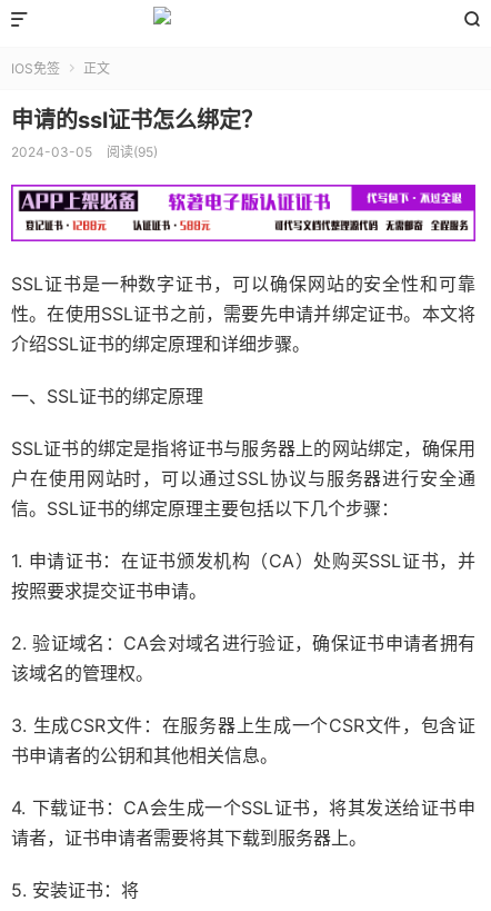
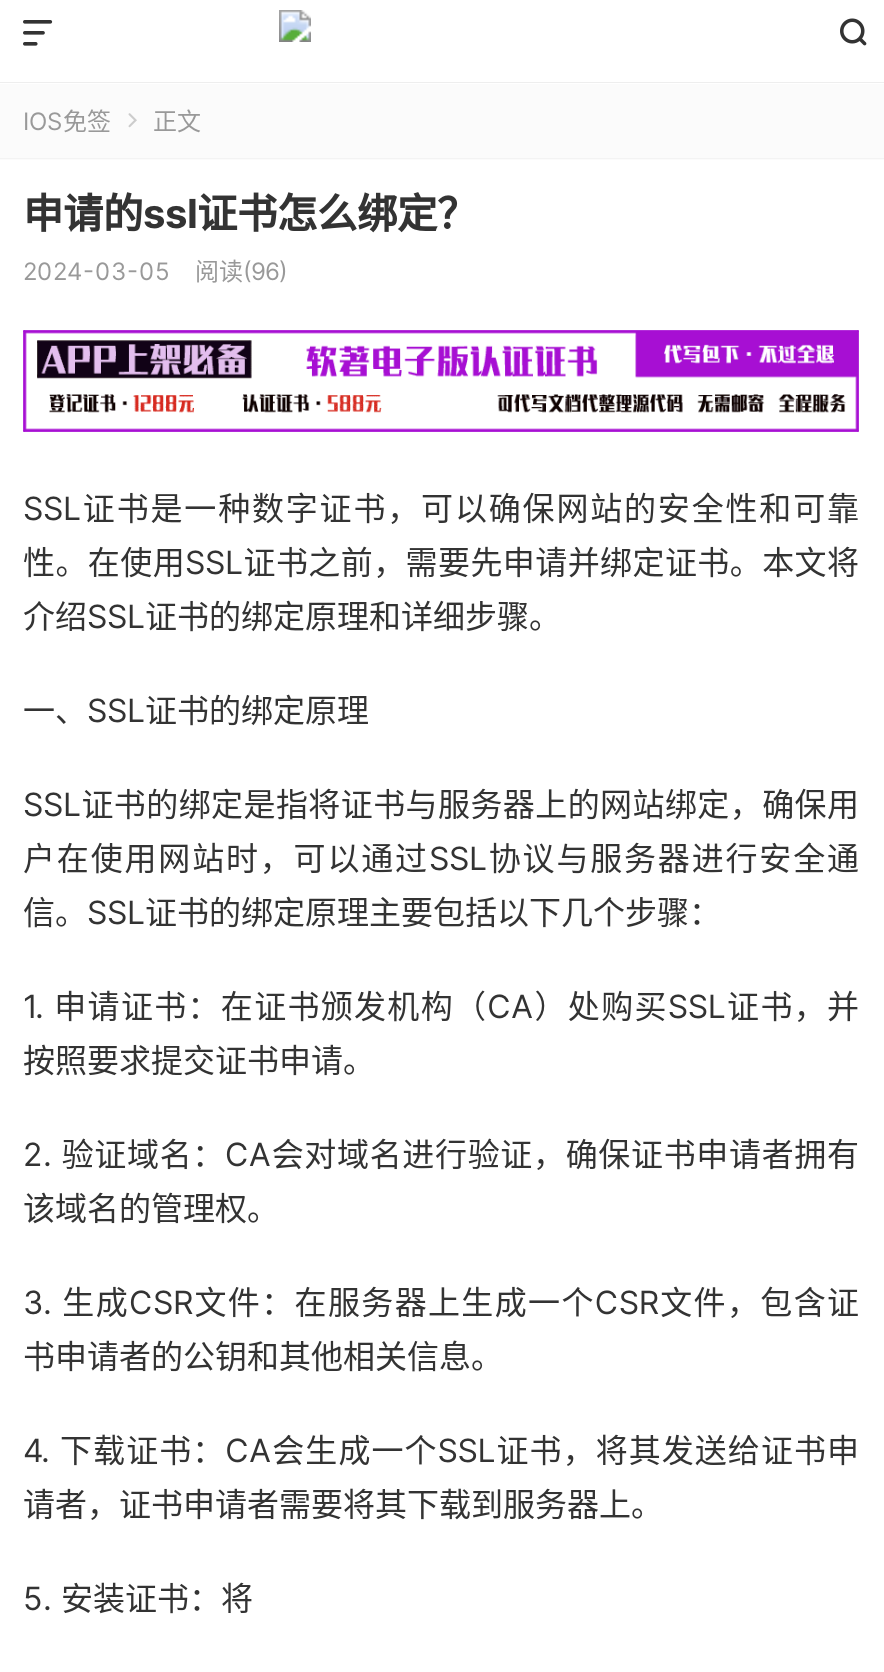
- 2024-03-05 阅读(95)
+ 2024-03-05 阅读(96)
